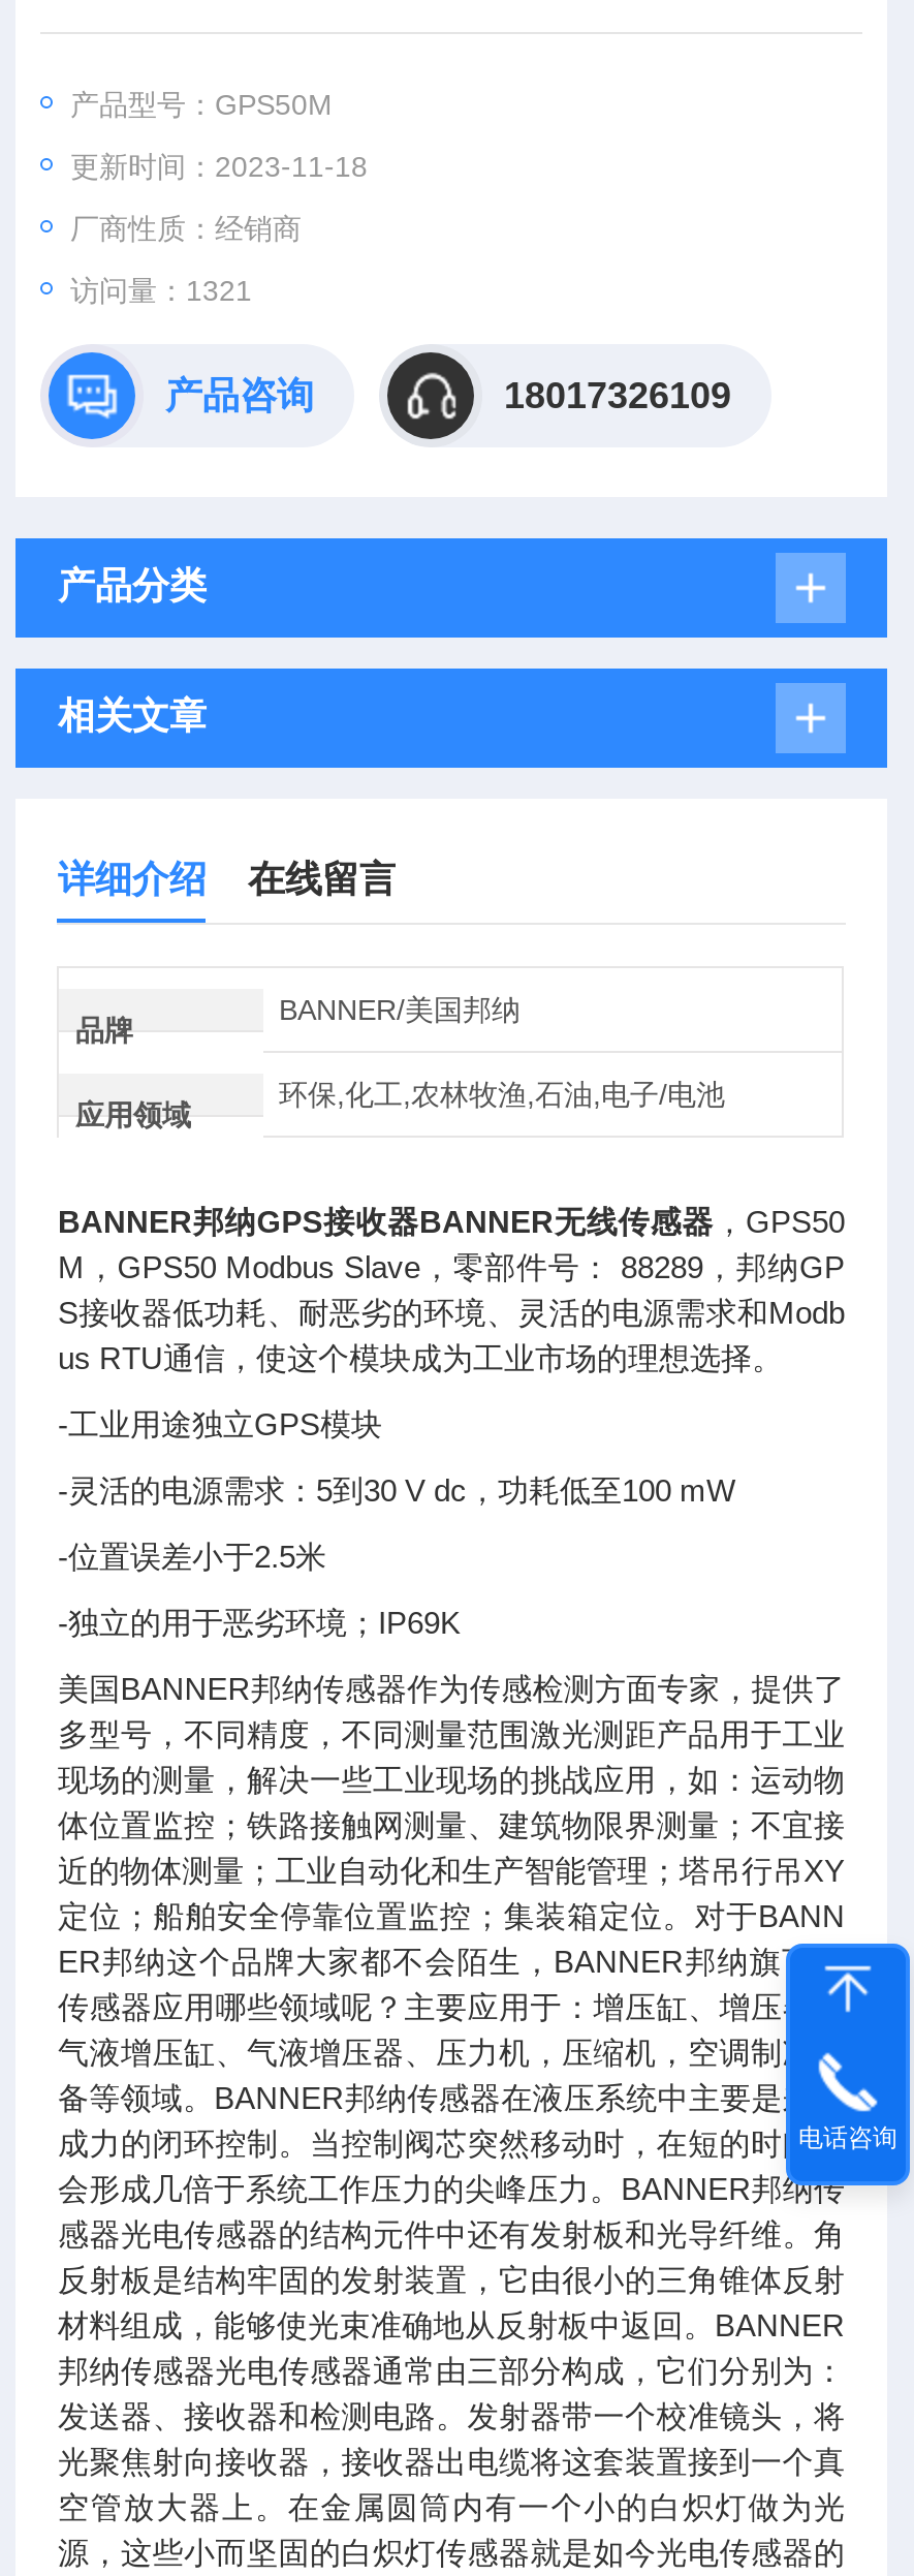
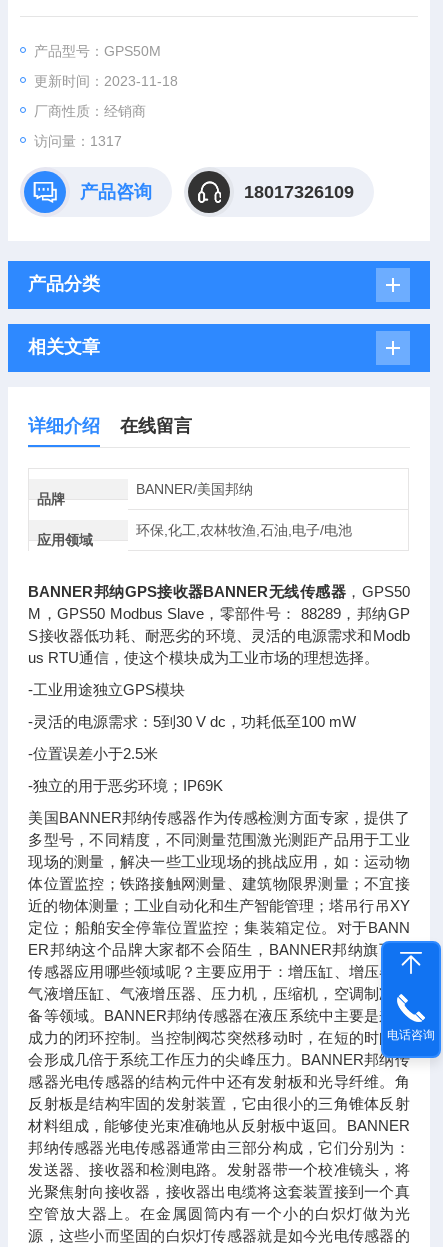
- 访问量：1321
+ 访问量：1317
